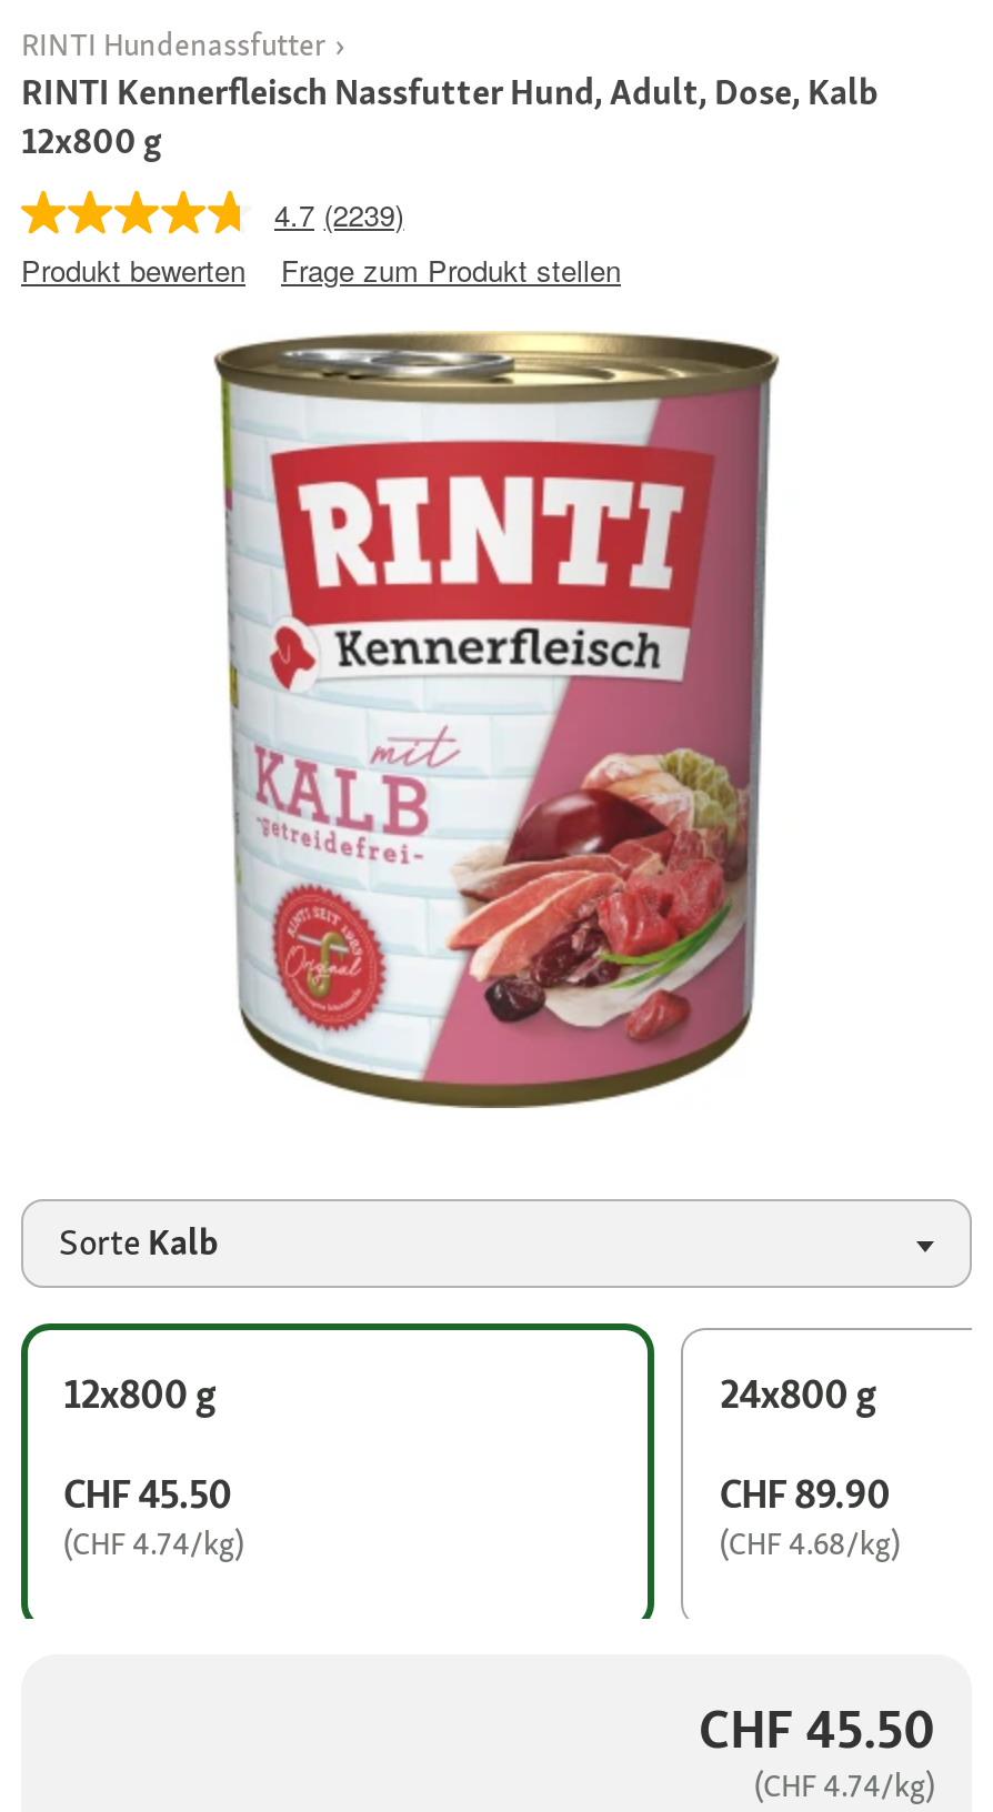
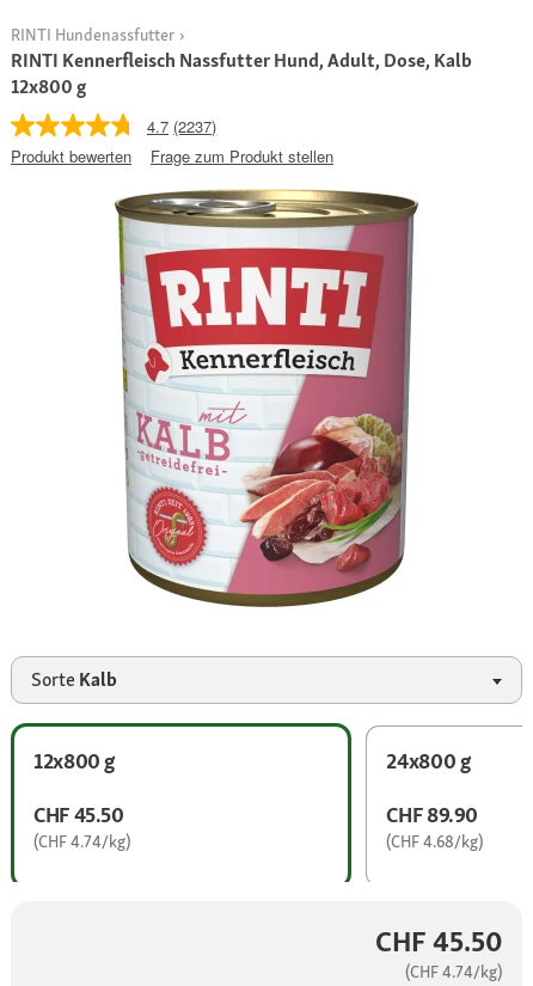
- 4.7 (2239)
+ 4.7 (2237)
